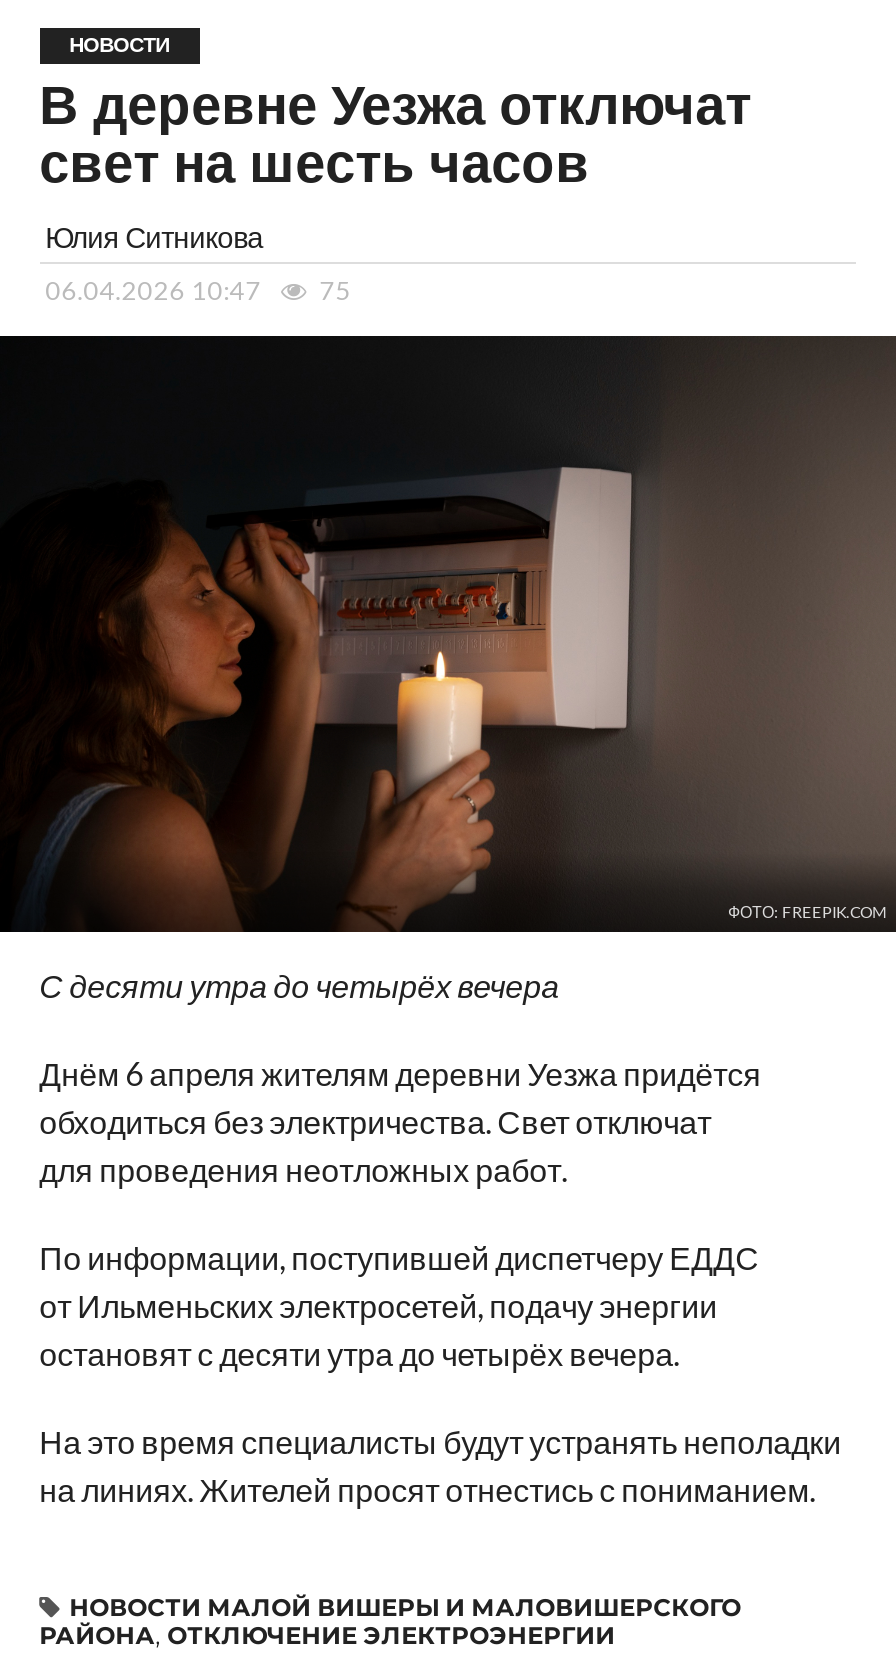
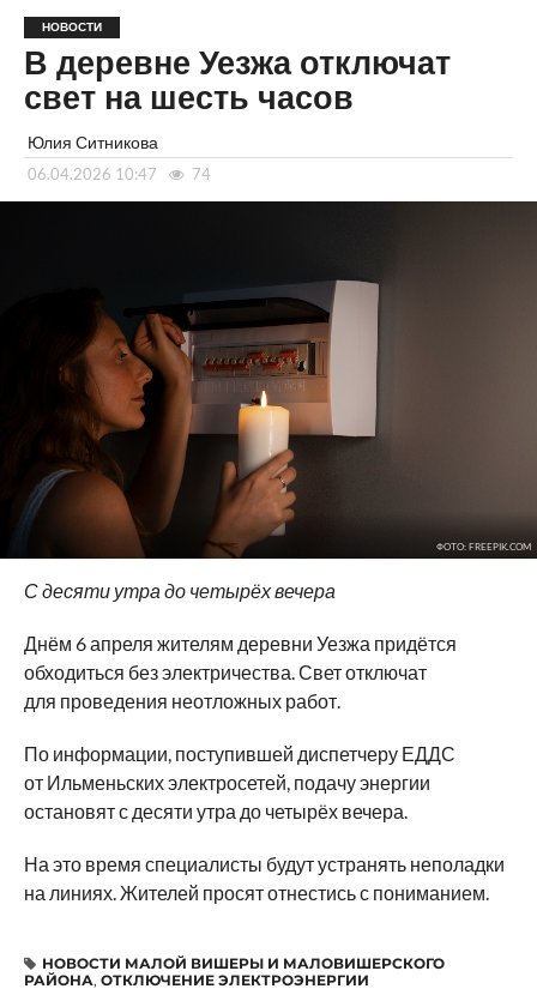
- 06.04.2026 10:47 75
+ 06.04.2026 10:47 74
